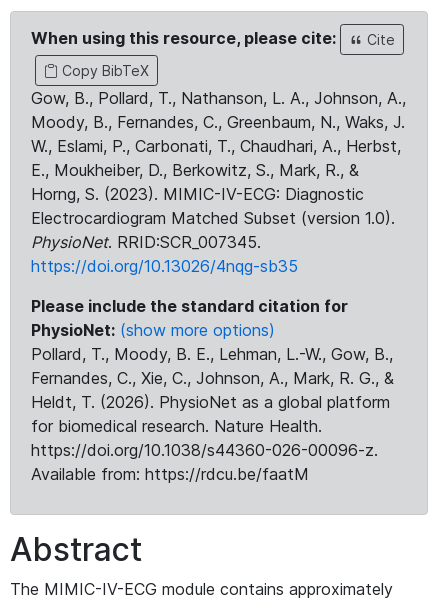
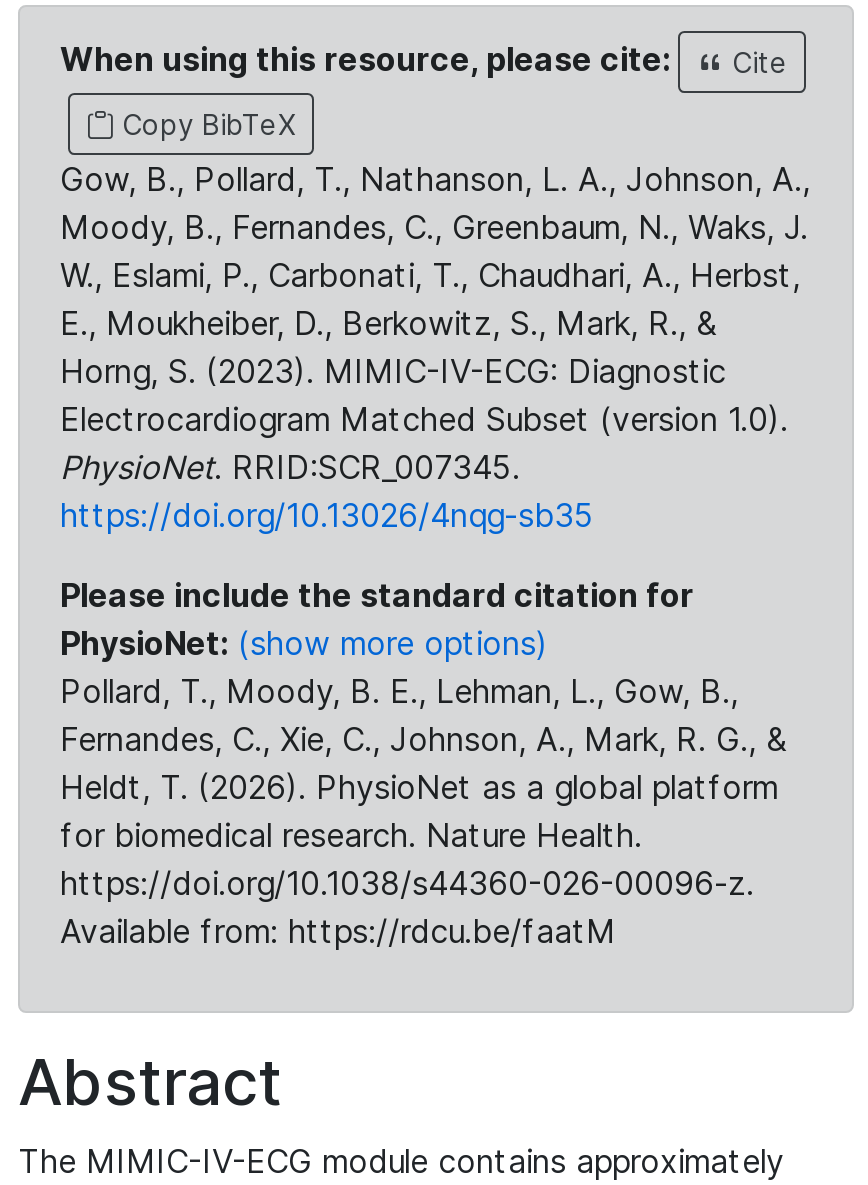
- Pollard, T., Moody, B. E., Lehman, L.-W., Gow, B.,
+ Pollard, T., Moody, B. E., Lehman, L., Gow, B.,
